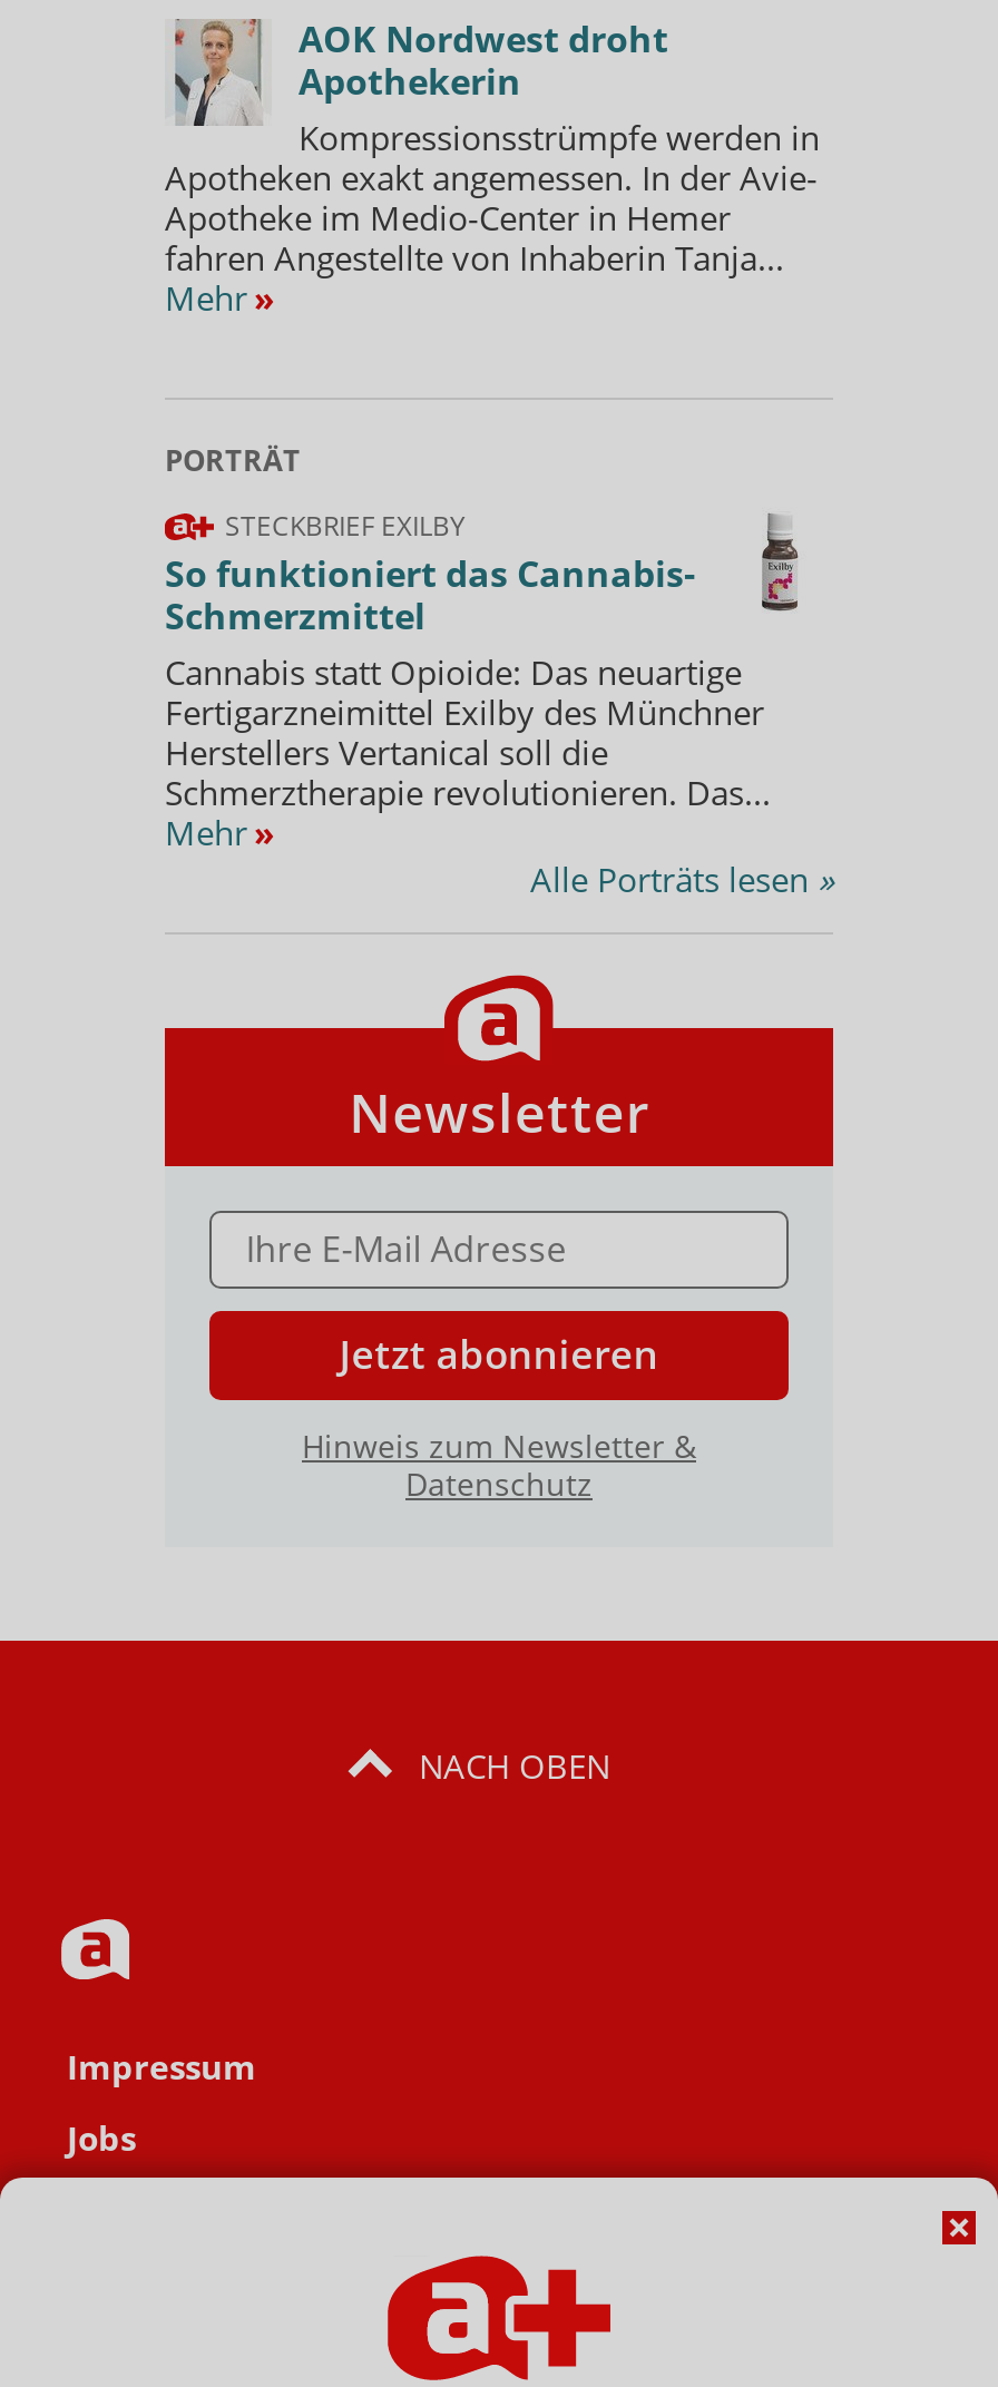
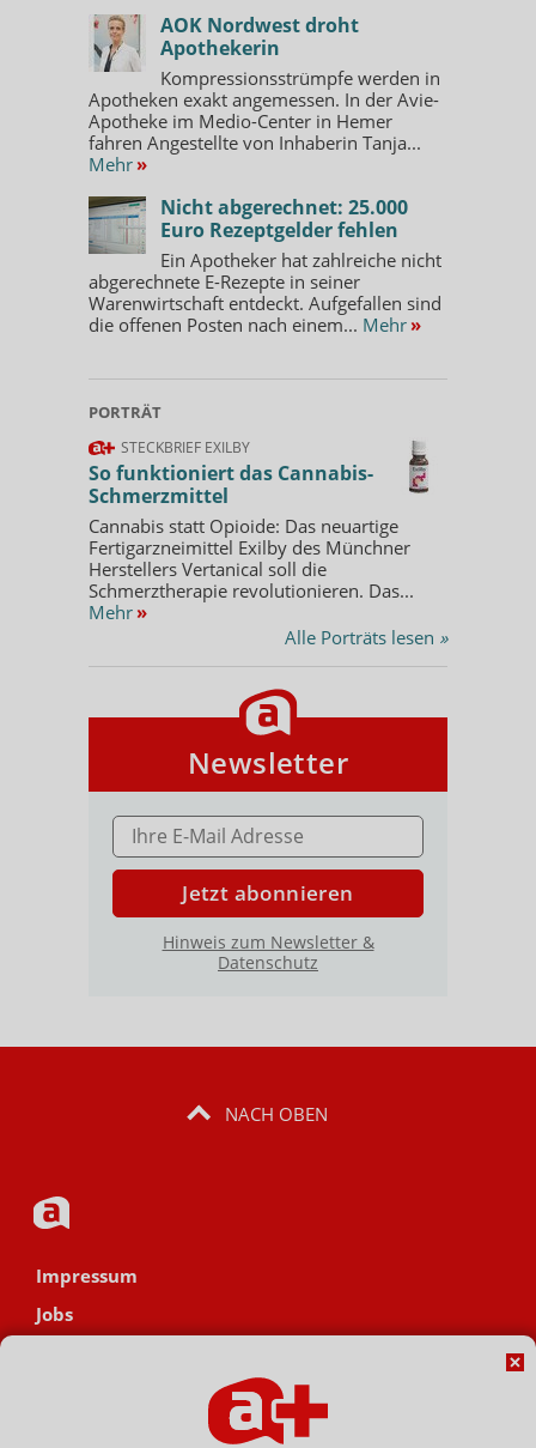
+ [image]
+ Nicht abgerechnet: 25.000
+ Euro Rezeptgelder fehlen
+ Ein Apotheker hat zahlreiche nicht
+ abgerechnete E-Rezepte in seiner
+ Warenwirtschaft entdeckt. Aufgefallen sind
+ die offenen Posten nach einem... Mehr »
